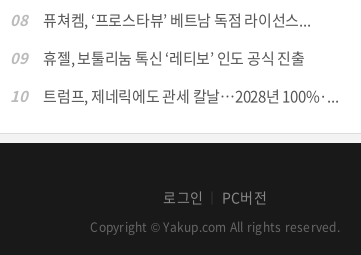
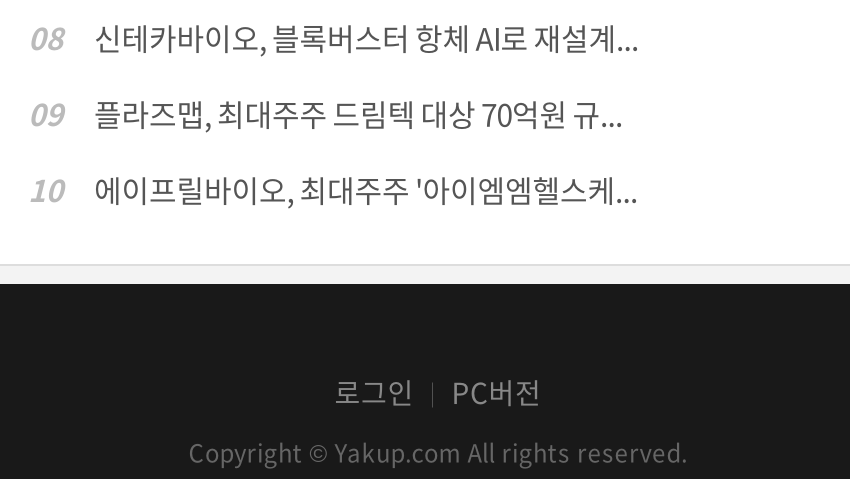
- 퓨쳐켐, ‘프로스타뷰’ 베트남 독점 라이선스...
+ 신테카바이오, 블록버스터 항체 AI로 재설계...

- 휴젤, 보툴리눔 톡신 ‘레티보’ 인도 공식 진출
+ 플라즈맵, 최대주주 드림텍 대상 70억원 규...

- 트럼프, 제네릭에도 관세 칼날…2028년 100%·...
+ 에이프릴바이오, 최대주주 '아이엠엠헬스케...
